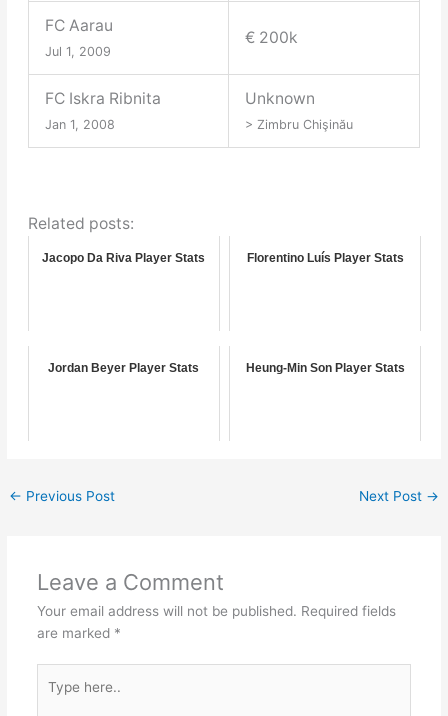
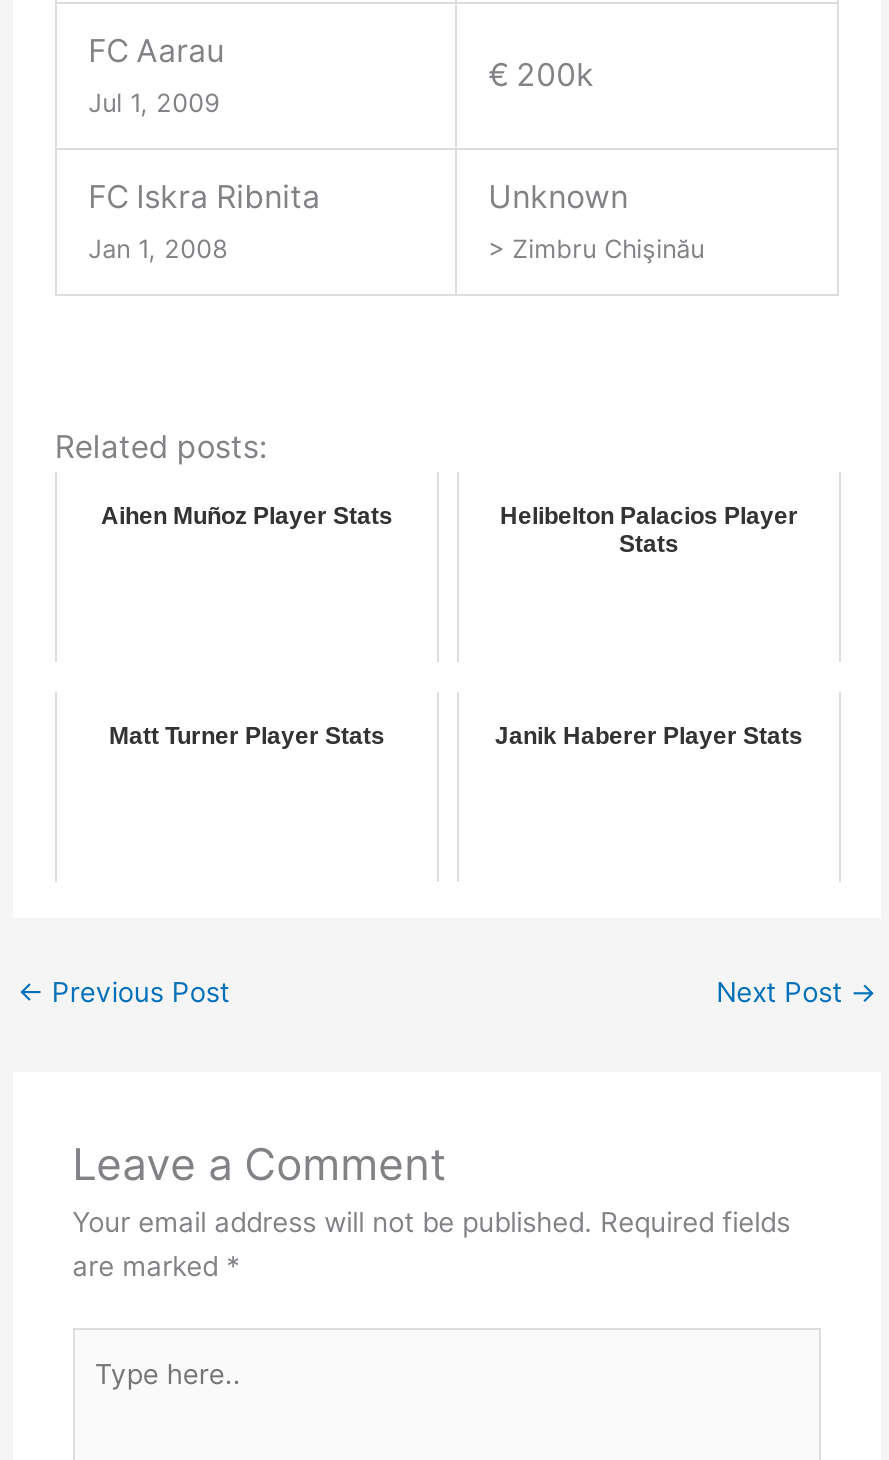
- Jacopo Da Riva Player Stats
- Florentino Luís Player Stats
+ Aihen Muñoz Player Stats
+ Helibelton Palacios Player
+ Stats

- Jordan Beyer Player Stats
- Heung-Min Son Player Stats
+ Matt Turner Player Stats
+ Janik Haberer Player Stats
